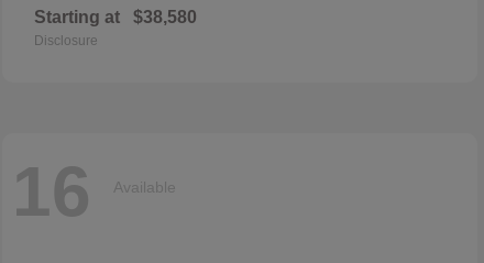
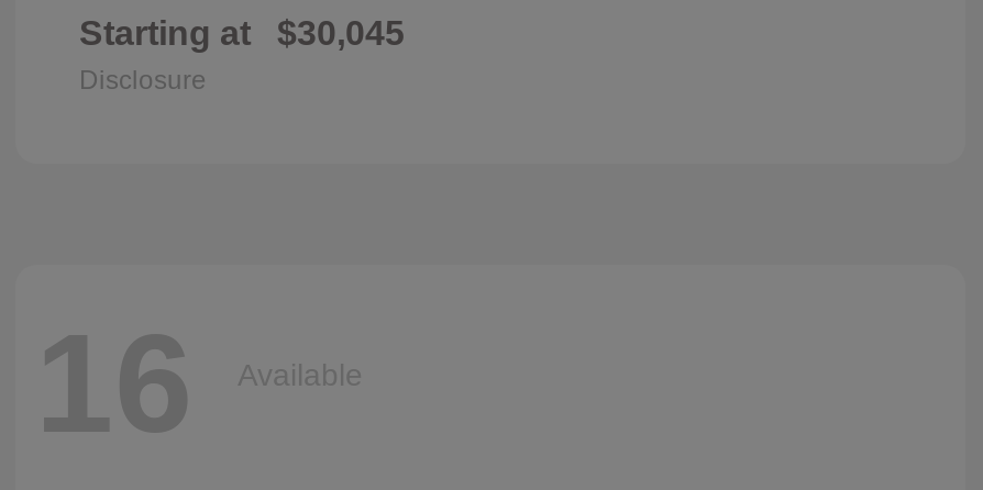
- Starting at $38,580
+ Starting at $30,045
